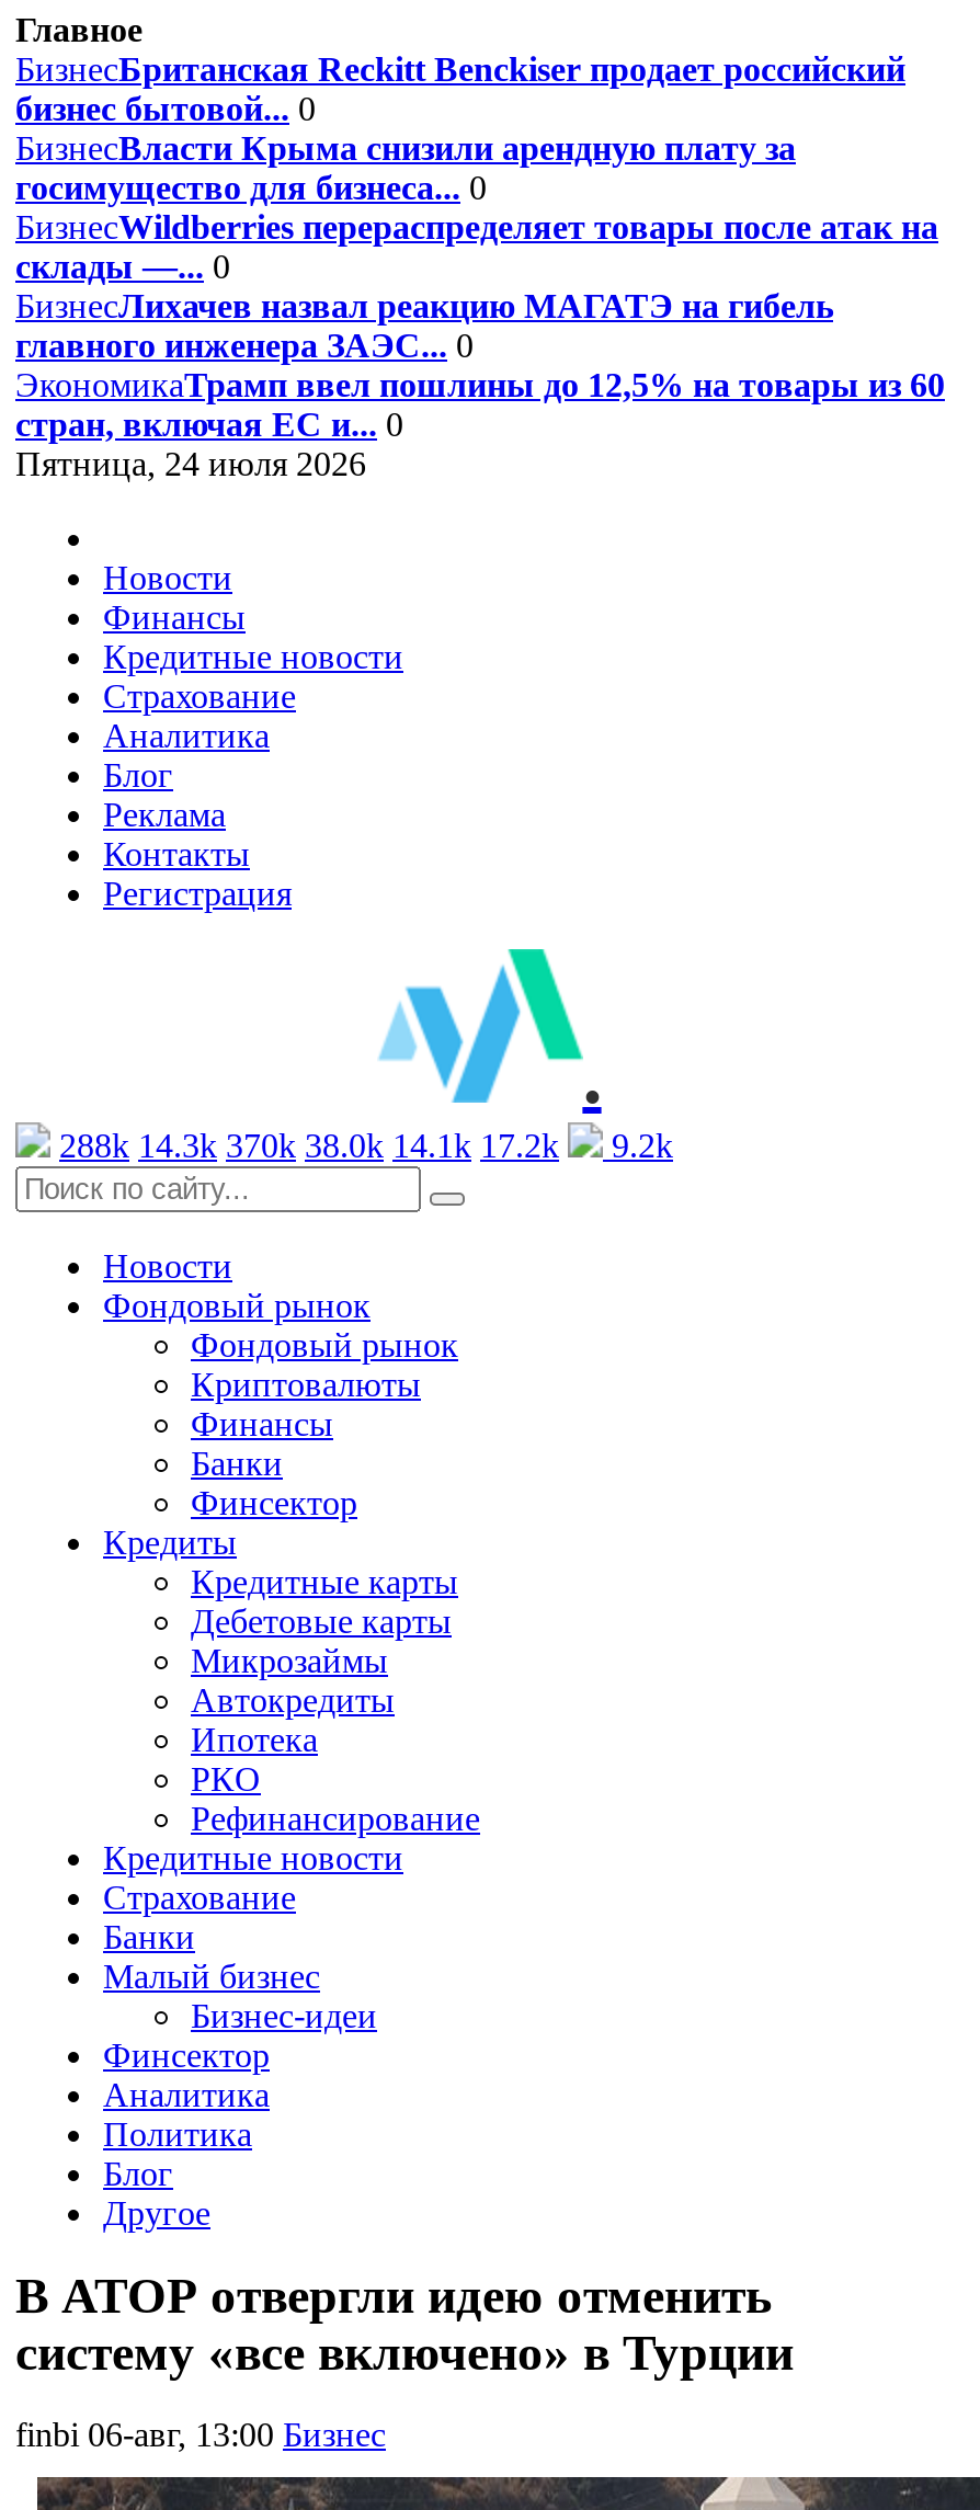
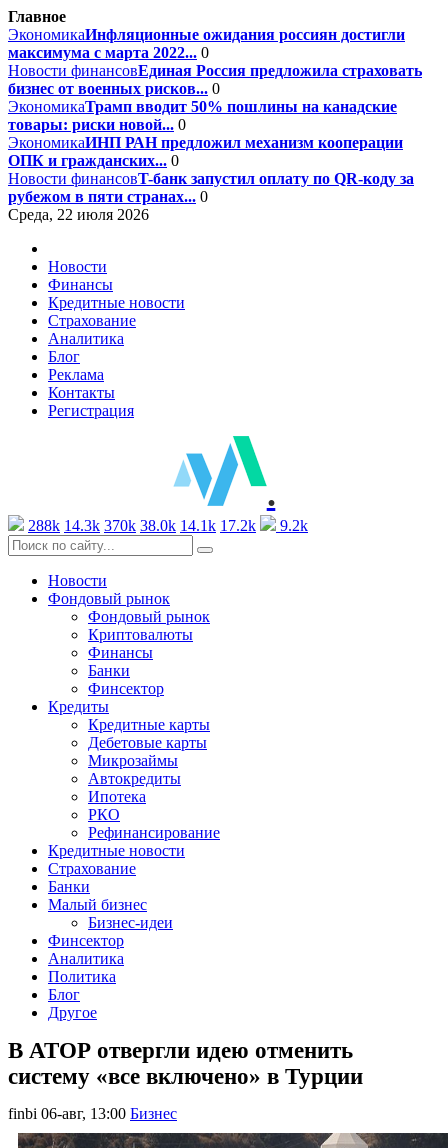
- БизнесБританская Reckitt Benckiser продает российский
- бизнес бытовой... 0
- БизнесВласти Крыма снизили арендную плату за
- госимущество для бизнеса... 0
- БизнесWildberries перераспределяет товары после атак на
- склады —... 0
- БизнесЛихачев назвал реакцию МАГАТЭ на гибель
- главного инженера ЗАЭС... 0
- ЭкономикаТрамп ввел пошлины до 12,5% на товары из 60
- стран, включая ЕС и... 0
- Пятница, 24 июля 2026
+ ЭкономикаИнфляционные ожидания россиян достигли
+ максимума с марта 2022... 0
+ Новости финансовЕдиная Россия предложила страховать
+ бизнес от военных рисков... 0
+ ЭкономикаТрамп вводит 50% пошлины на канадские
+ товары: риски новой... 0
+ ЭкономикаИНП РАН предложил механизм кооперации
+ ОПК и гражданских... 0
+ Новости финансовT-банк запустил оплату по QR-коду за
+ рубежом в пяти странах... 0
+ Среда, 22 июля 2026
